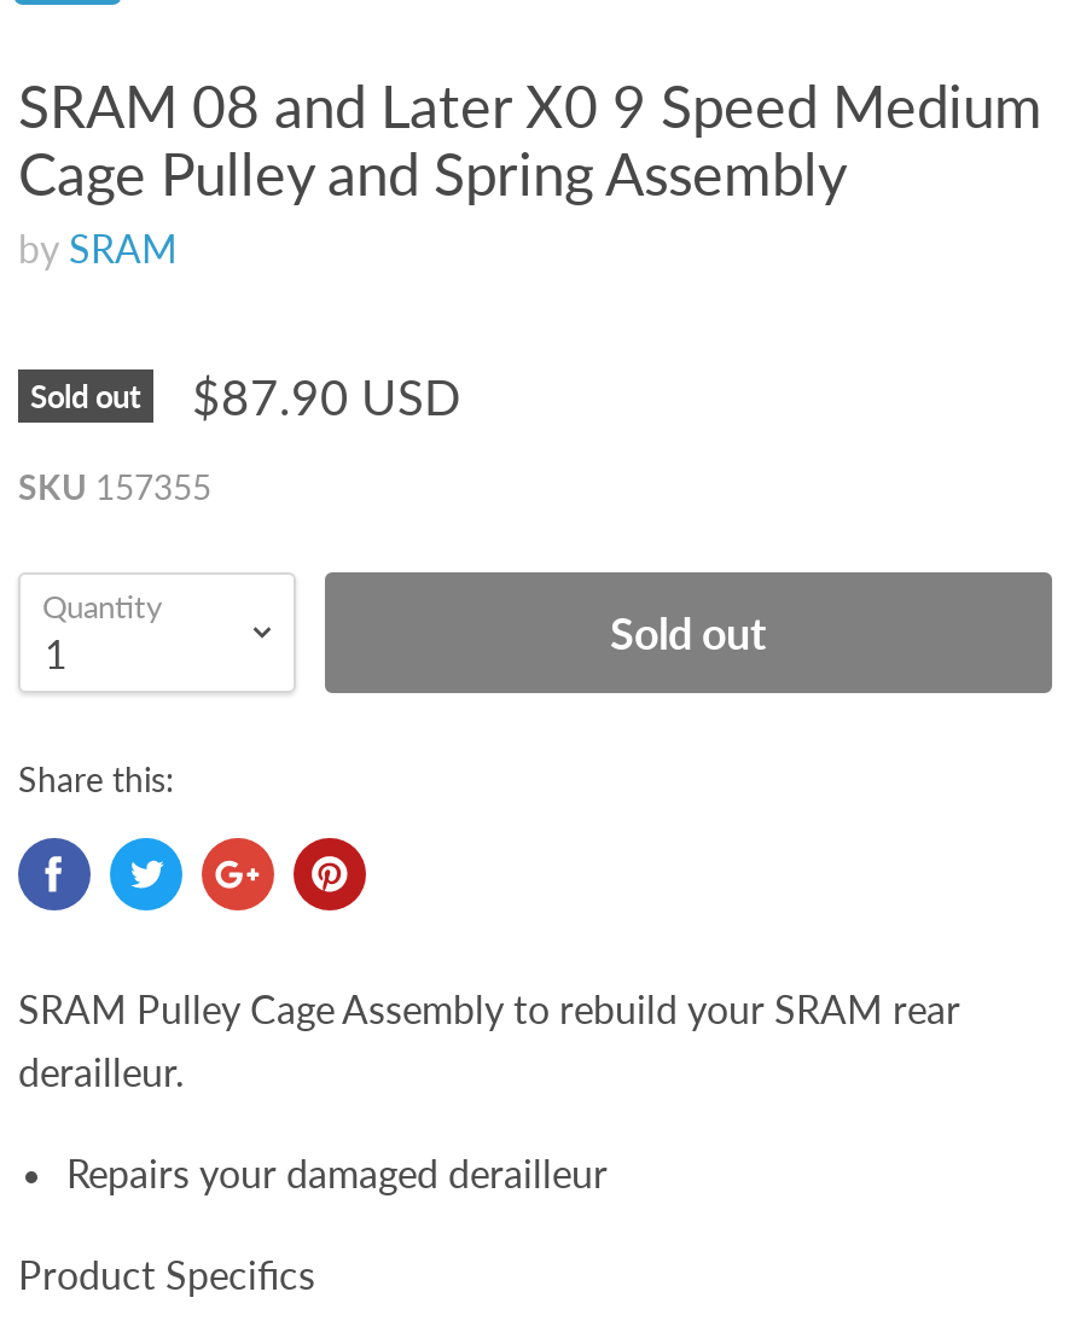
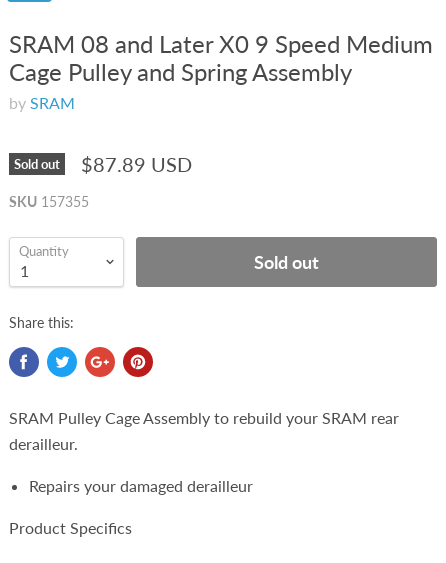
- Sold out $87.90 USD
+ Sold out $87.89 USD
